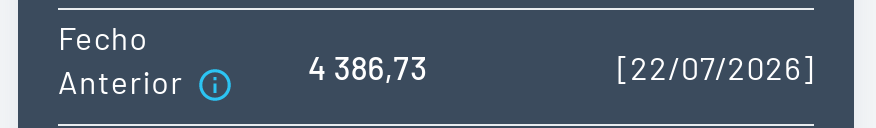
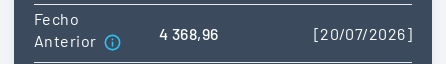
- 4 386,73
+ 4 368,96

- [22/07/2026]
+ [20/07/2026]
